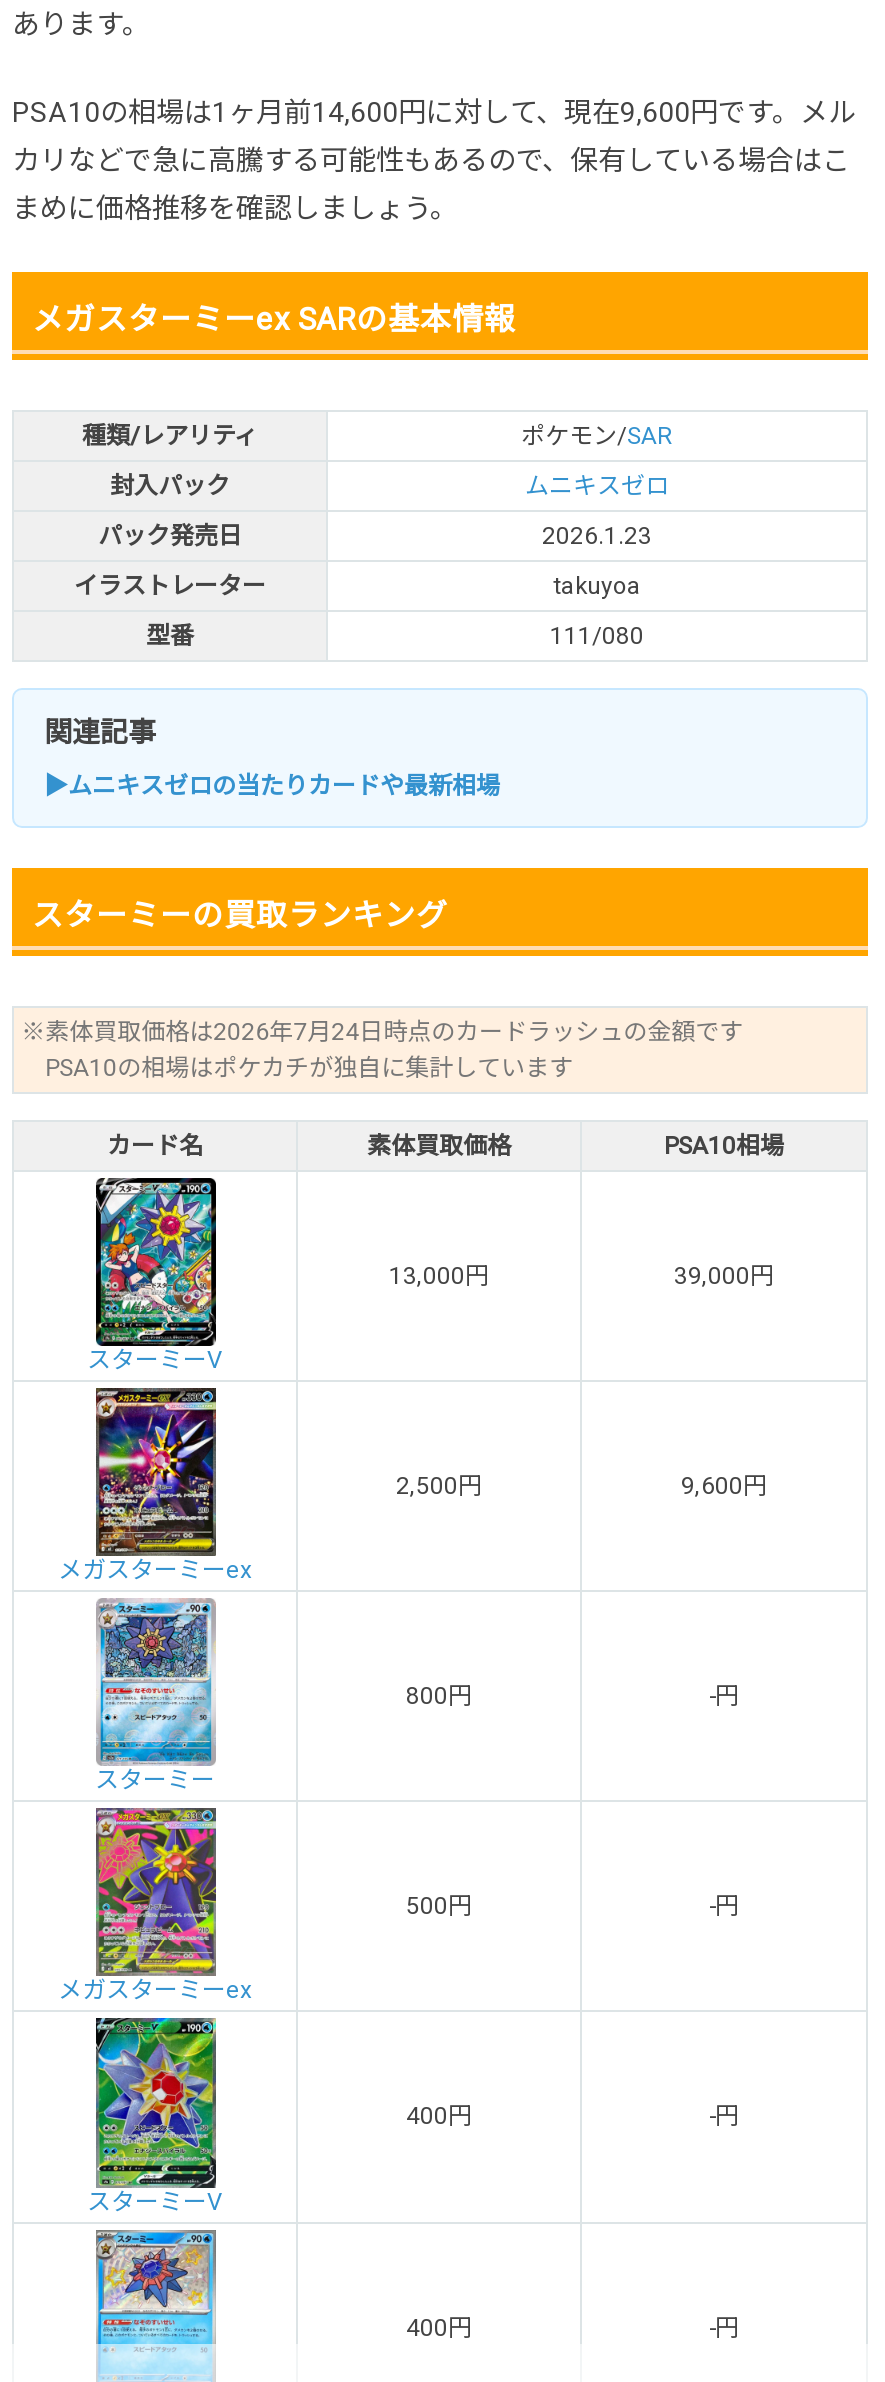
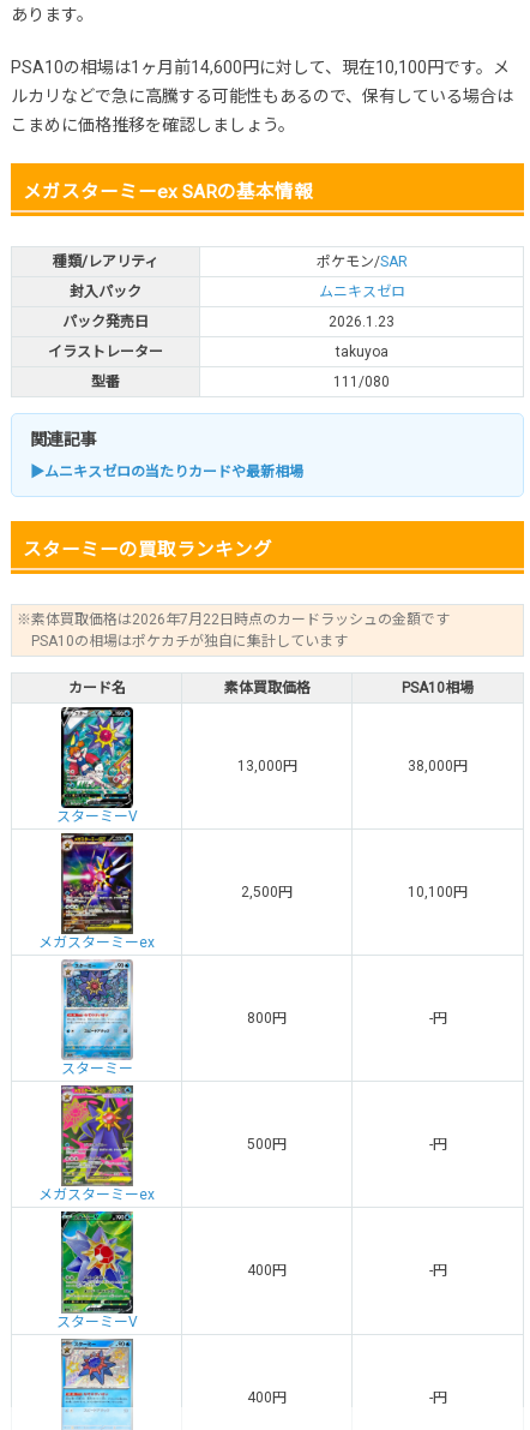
- PSA10の相場は1ヶ月前14,600円に対して、現在9,600円です。メル
+ PSA10の相場は1ヶ月前14,600円に対して、現在10,100円です。メ

- カリなどで急に高騰する可能性もあるので、保有している場合はこ
+ ルカリなどで急に高騰する可能性もあるので、保有している場合は

- まめに価格推移を確認しましょう。
+ こまめに価格推移を確認しましょう。

- ※素体買取価格は2026年7月24日時点のカードラッシュの金額です
+ ※素体買取価格は2026年7月22日時点のカードラッシュの金額です

- 39,000円
+ 38,000円

- 9,600円
+ 10,100円
